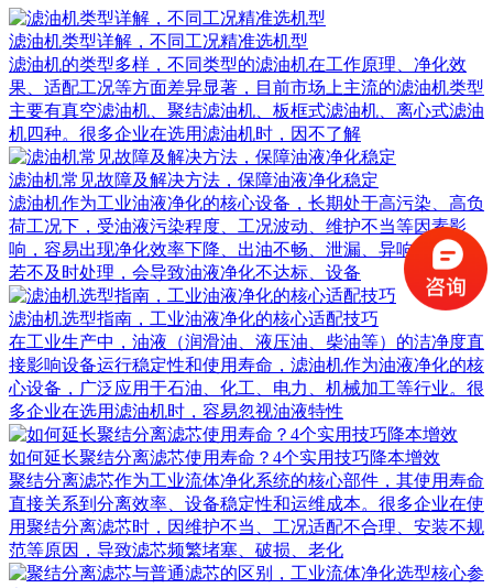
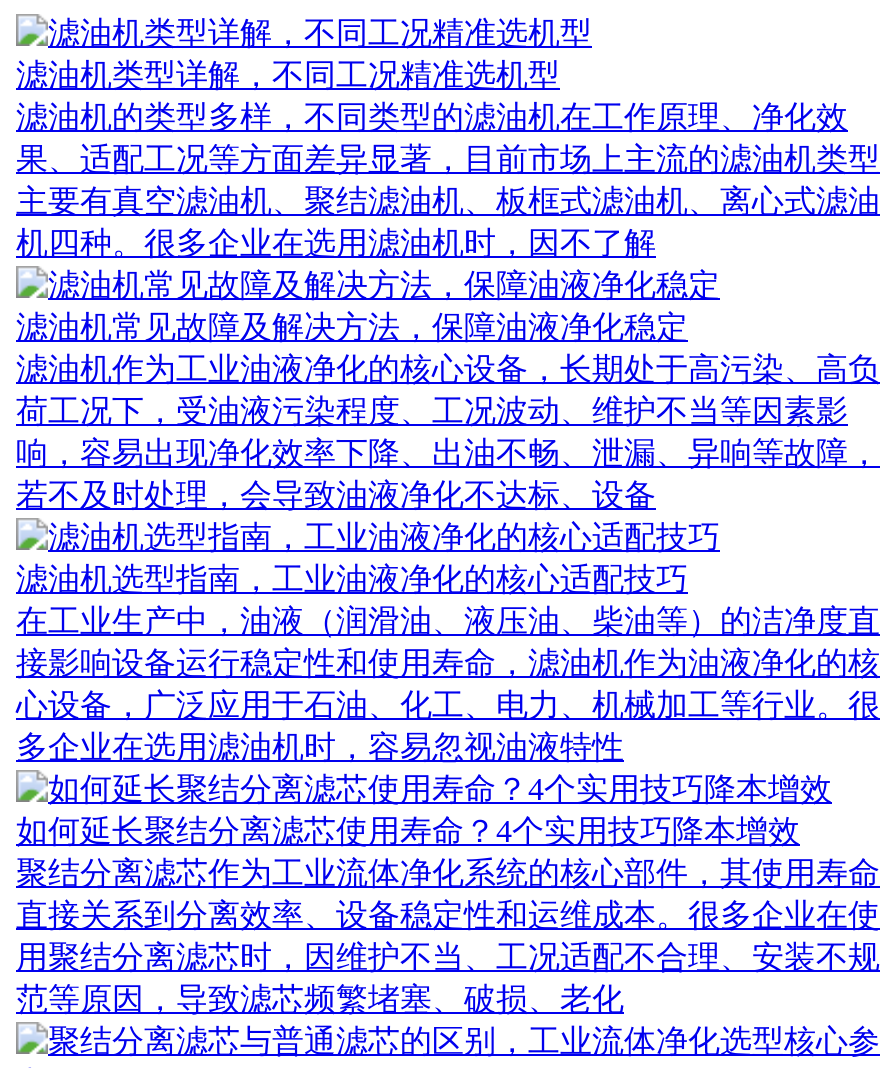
- [image]
